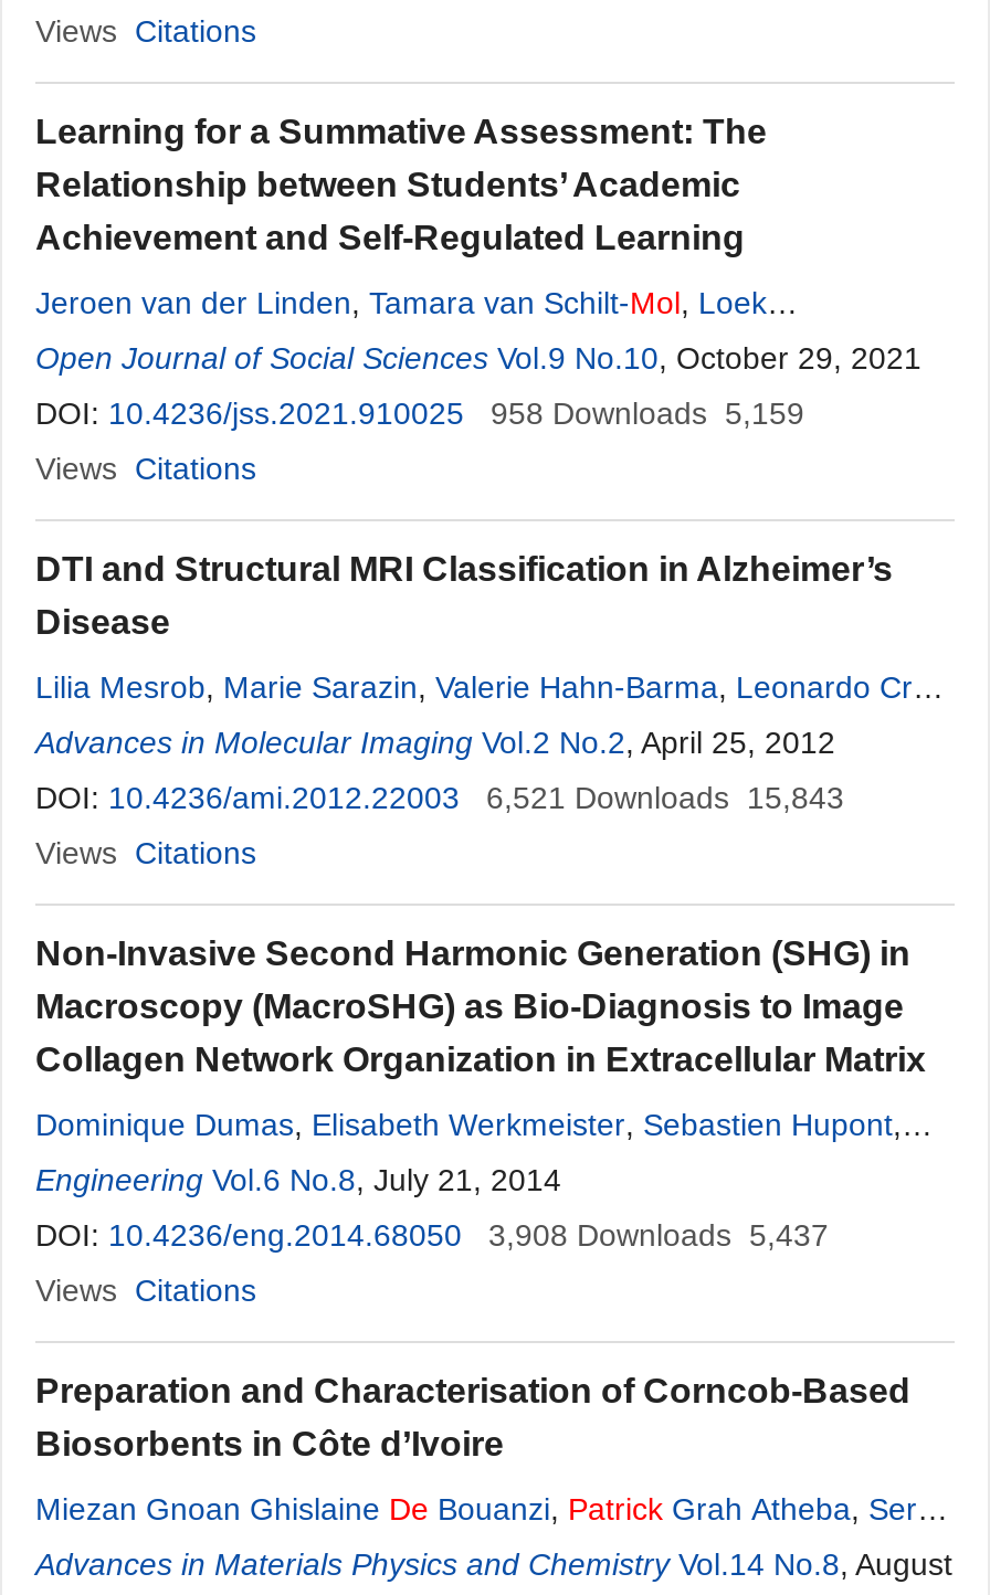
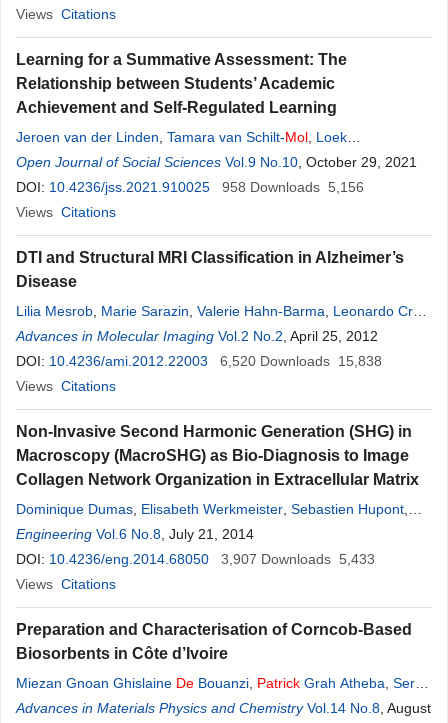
- DOI: 10.4236/jss.2021.910025 958 Downloads 5,159
+ DOI: 10.4236/jss.2021.910025 958 Downloads 5,156

- DOI: 10.4236/ami.2012.22003 6,521 Downloads 15,843
+ DOI: 10.4236/ami.2012.22003 6,520 Downloads 15,838

- 3,908 Downloads 5,437
+ 3,907 Downloads 5,433
